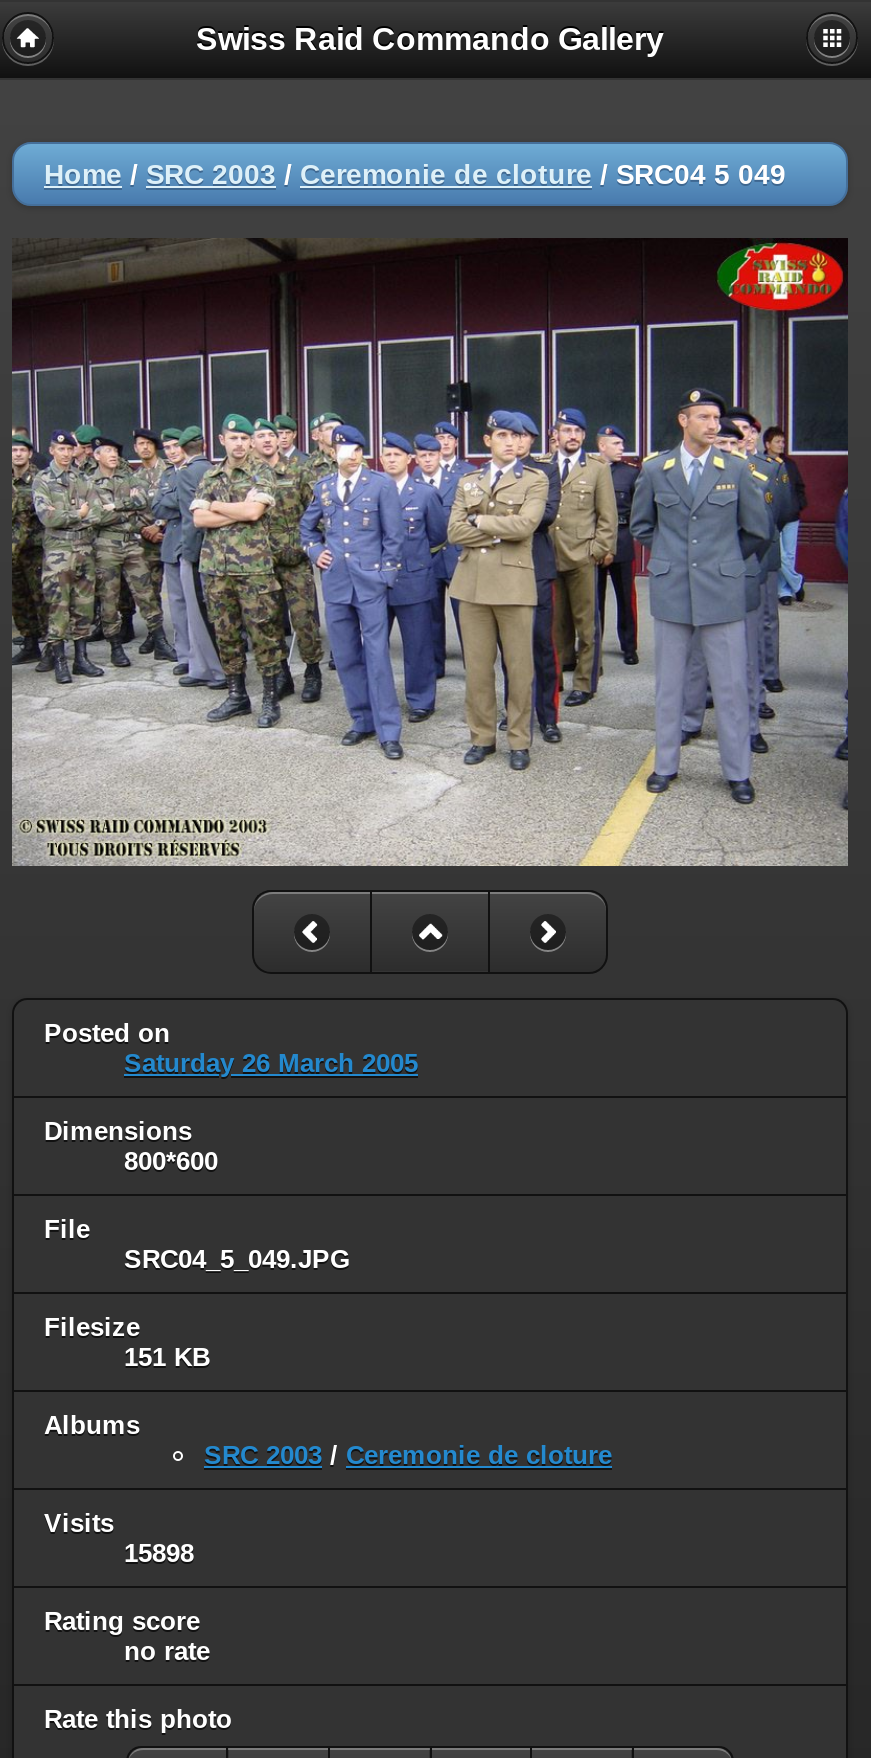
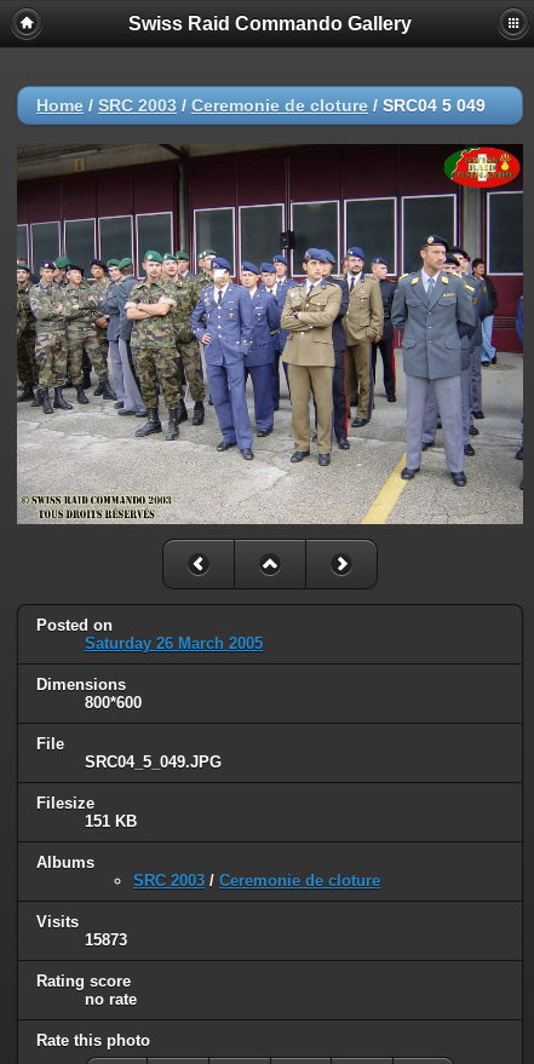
- 15898
+ 15873
